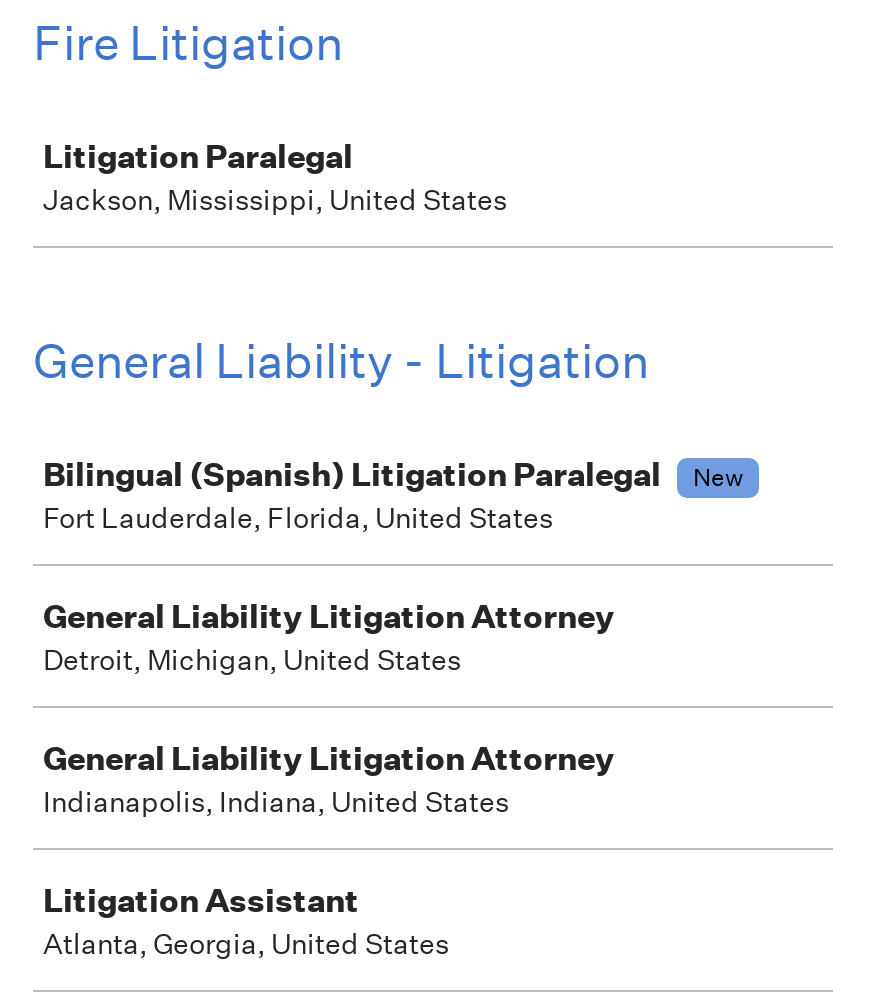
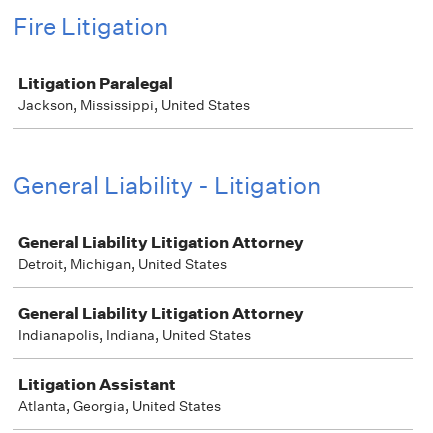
- Bilingual (Spanish) Litigation Paralegal
- New
- Fort Lauderdale, Florida, United States
